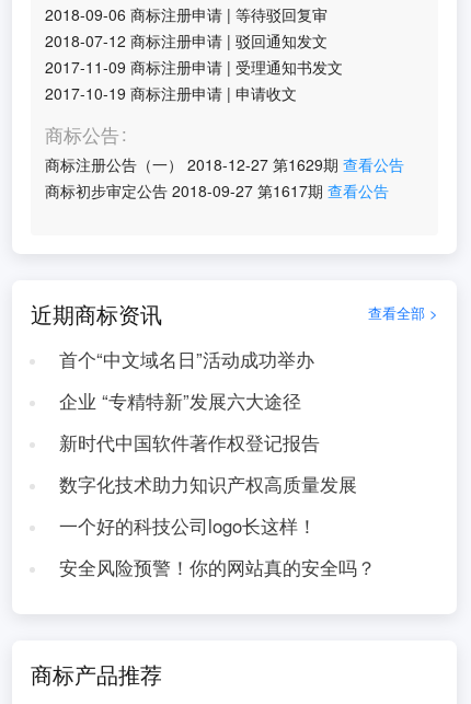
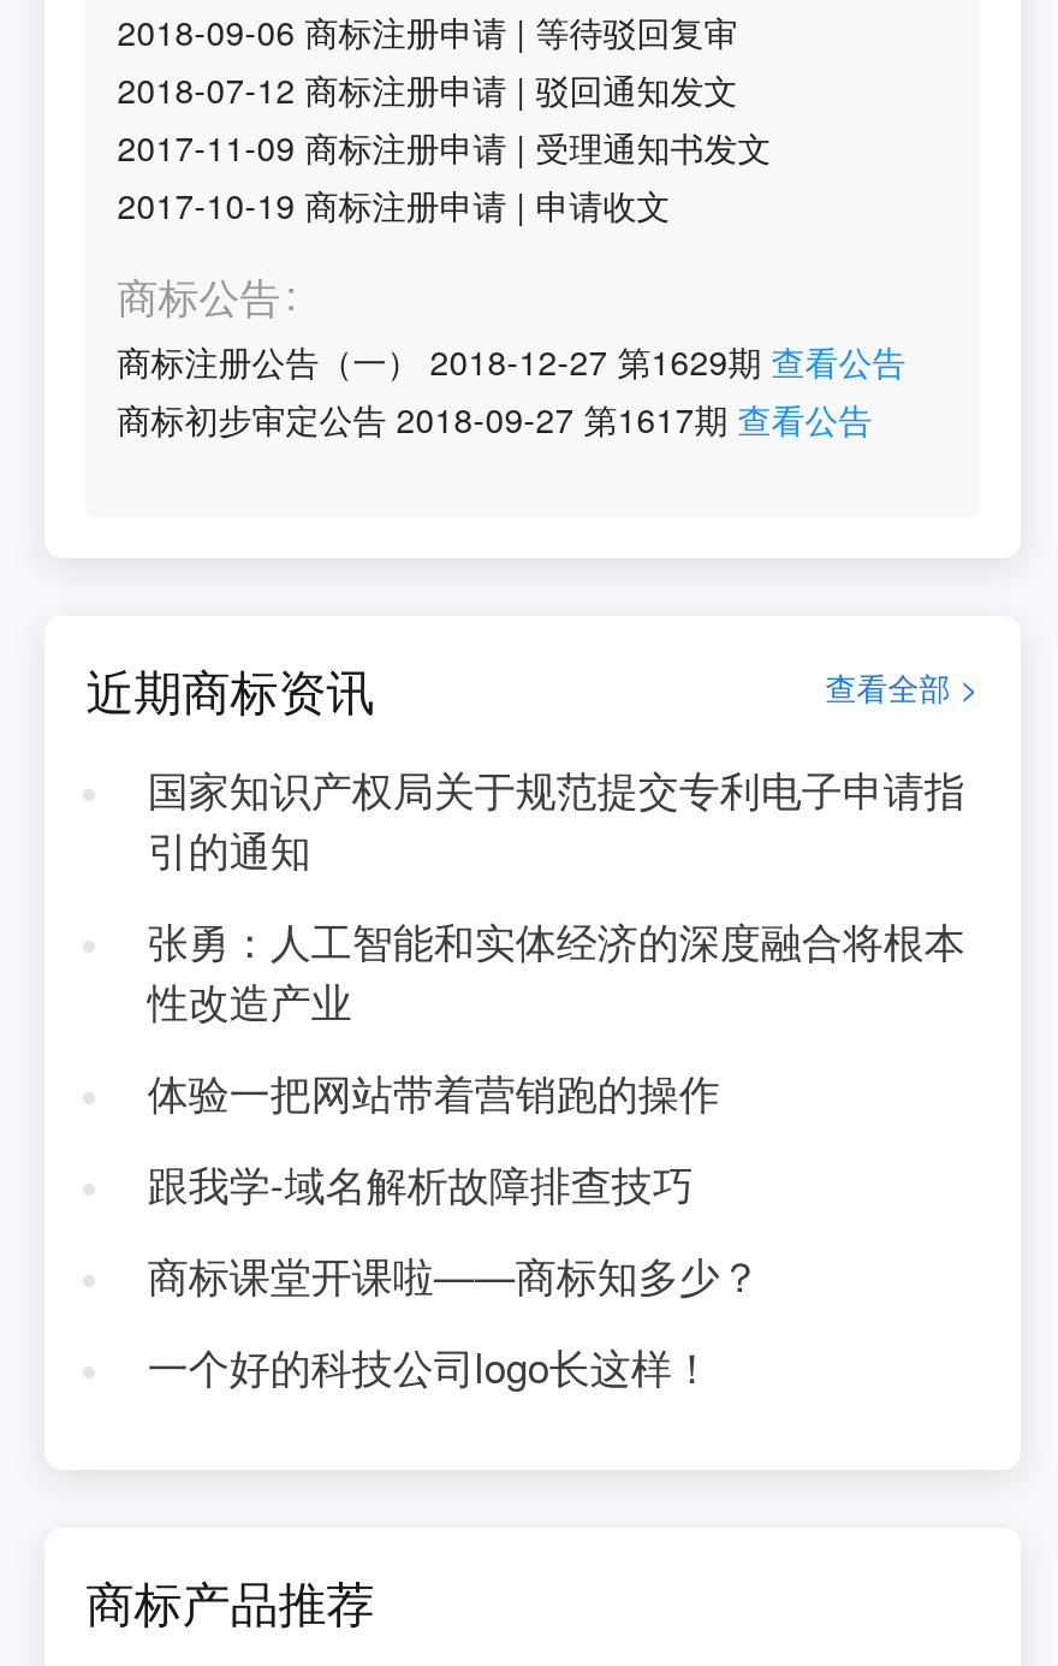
- 首个“中文域名日”活动成功举办
- 企业 “专精特新”发展六大途径
- 新时代中国软件著作权登记报告
- 数字化技术助力知识产权高质量发展
+ 国家知识产权局关于规范提交专利电子申请指
+ 引的通知
+ 张勇：人工智能和实体经济的深度融合将根本
+ 性改造产业
+ 体验一把网站带着营销跑的操作
+ 跟我学-域名解析故障排查技巧
+ 商标课堂开课啦——商标知多少？

moved down: 一个好的科技公司logo长这样！

- 安全风险预警！你的网站真的安全吗？
